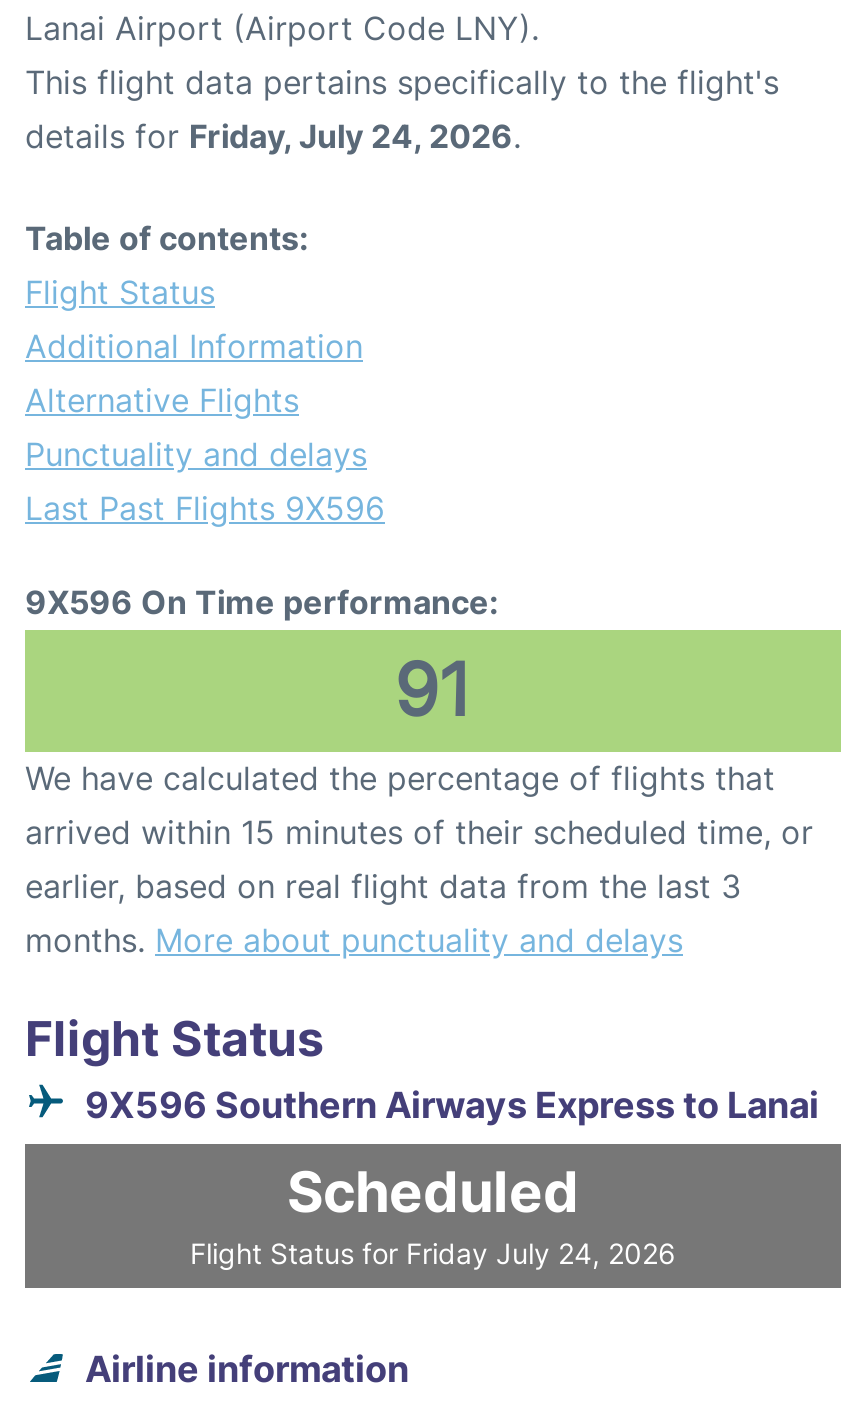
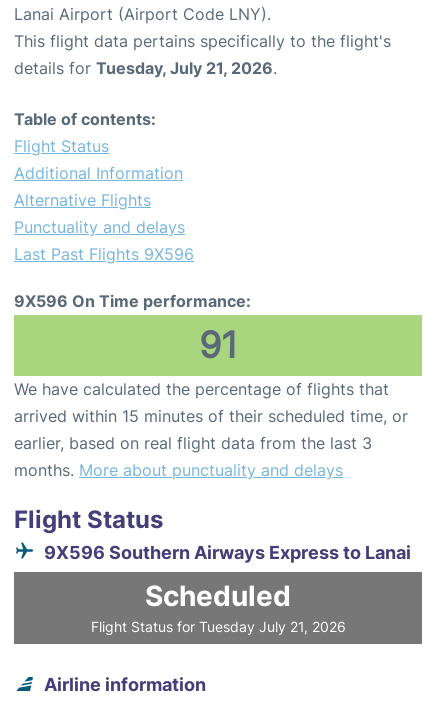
- details for Friday, July 24, 2026.
+ details for Tuesday, July 21, 2026.

- Flight Status for Friday July 24, 2026
+ Flight Status for Tuesday July 21, 2026
